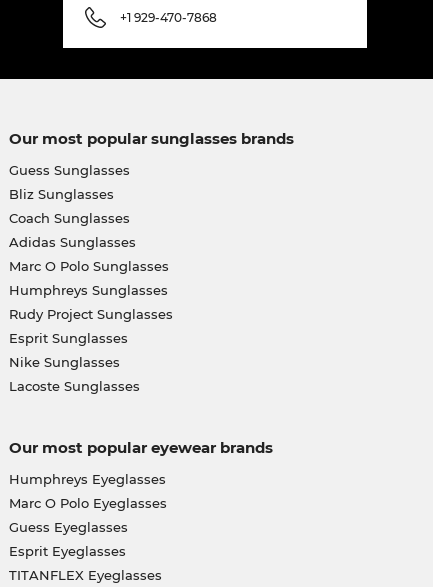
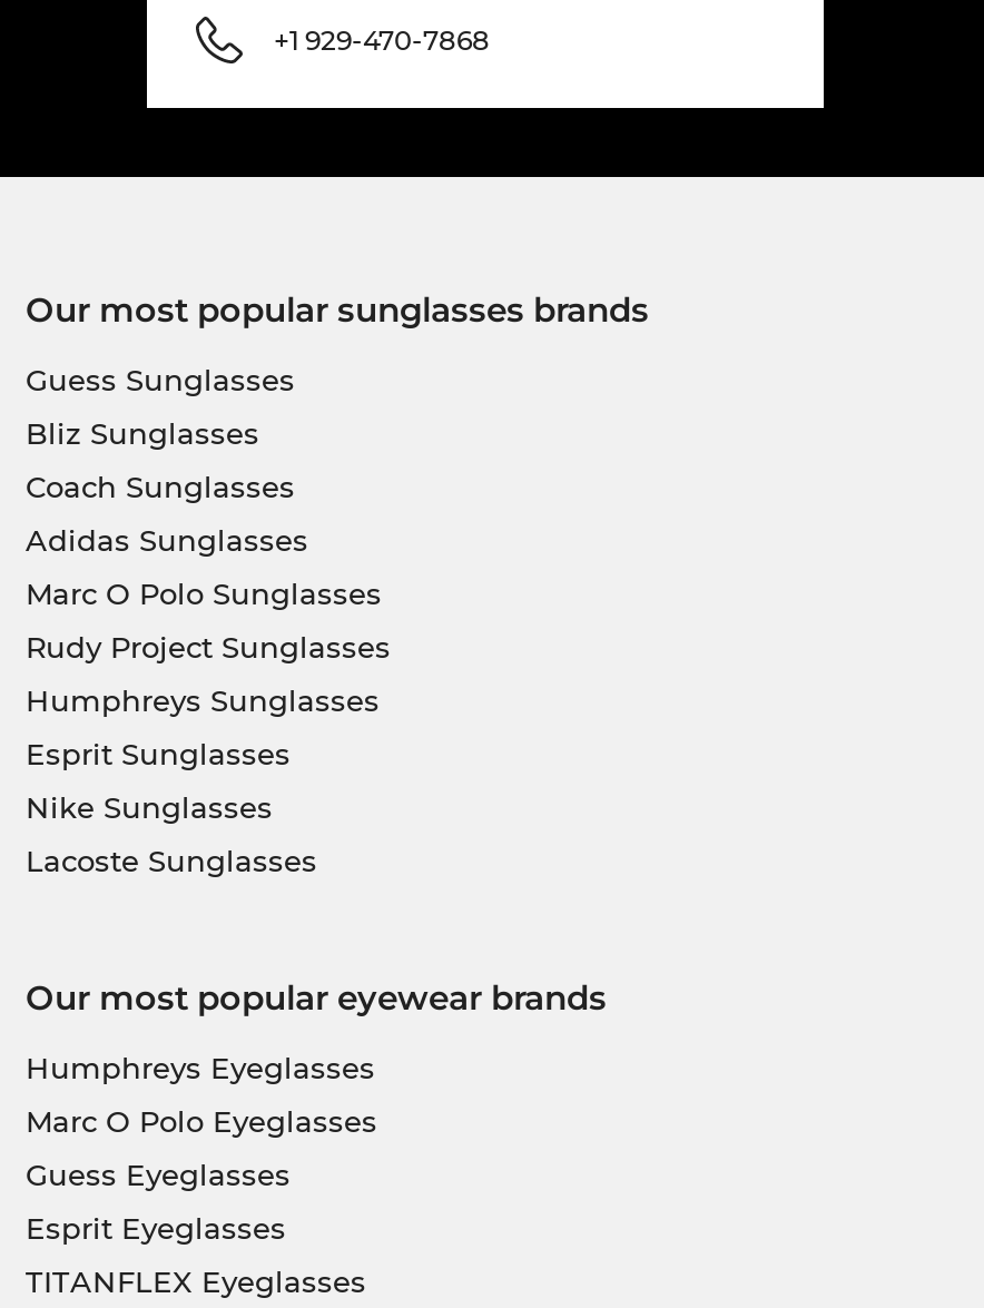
moved down: Humphreys Sunglasses

moved up: Rudy Project Sunglasses
